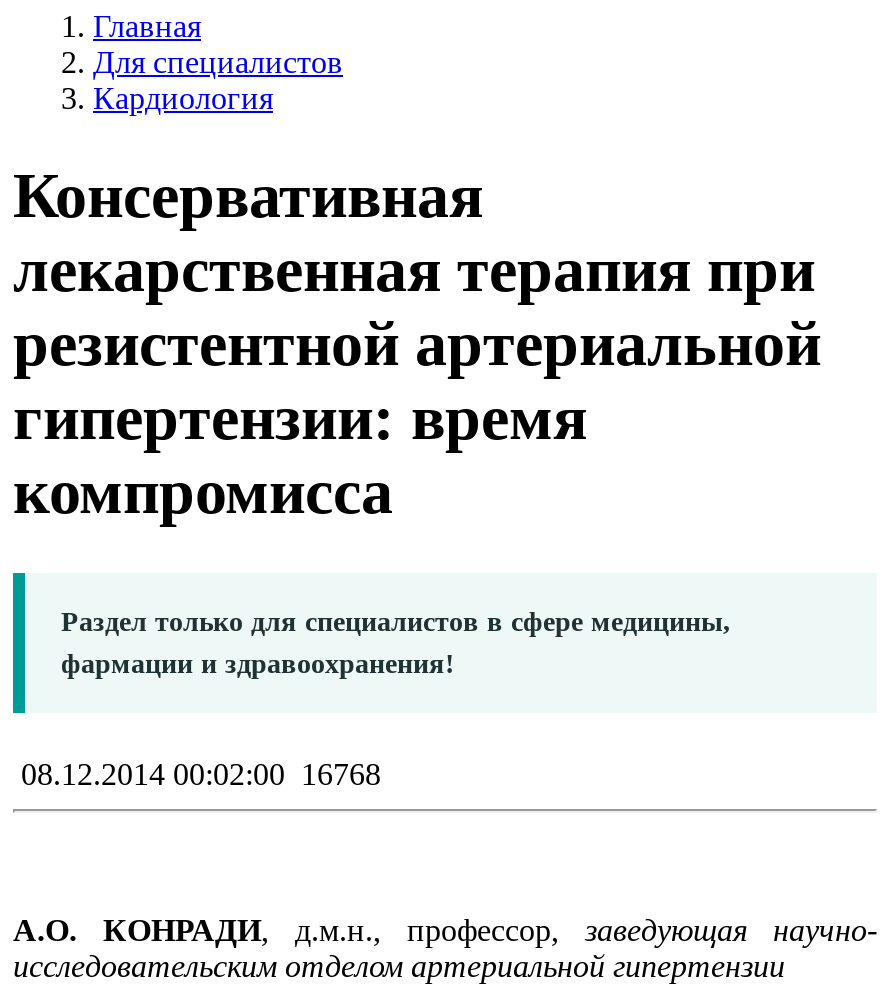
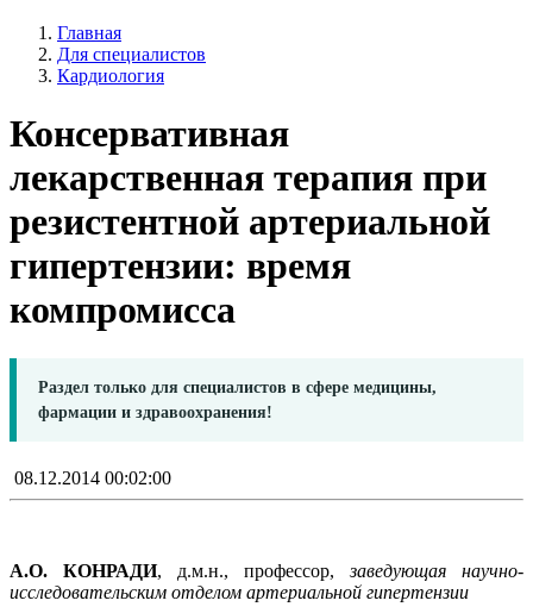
- 08.12.2014 00:02:00 16768
+ 08.12.2014 00:02:00
